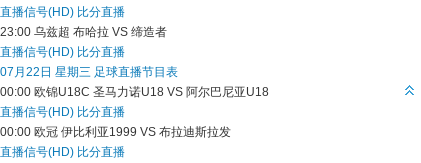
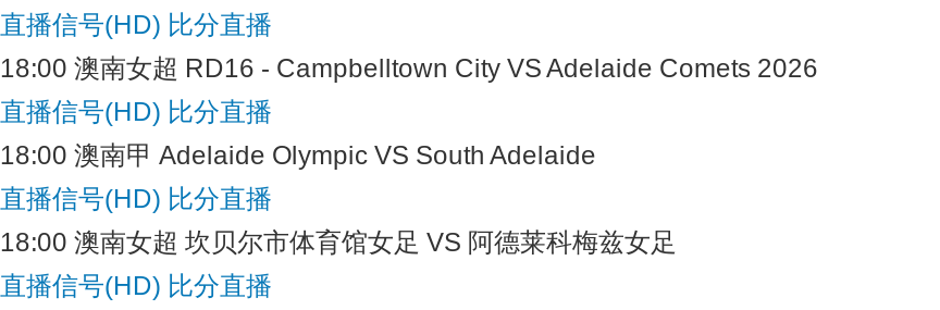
- 23:00 乌兹超布哈拉 VS 缔造者
+ 18:00 澳南女超RD16 - Campbelltown City VS Adelaide Comets 2026

- 07月22日 星期三 足球直播节目表
- 00:00 欧锦U18C圣马力诺U18 VS 阿尔巴尼亚U18
+ 18:00 澳南甲Adelaide Olympic VS South Adelaide

- 00:00 欧冠伊比利亚1999 VS 布拉迪斯拉发
+ 18:00 澳南女超坎贝尔市体育馆女足 VS 阿德莱科梅兹女足
